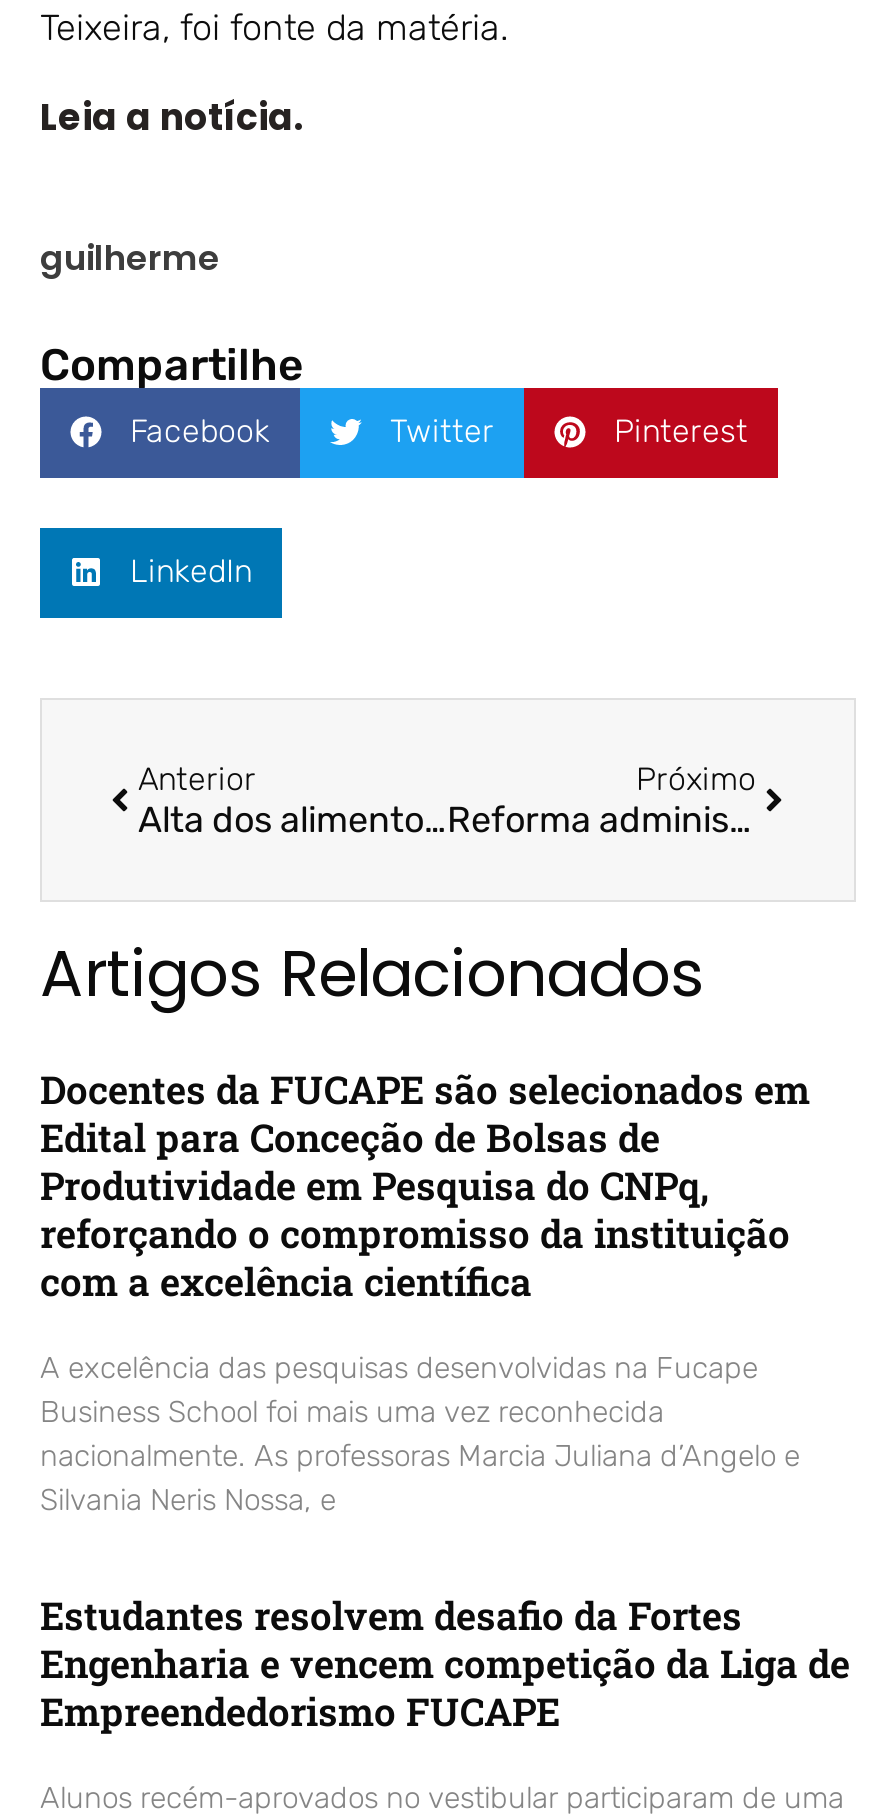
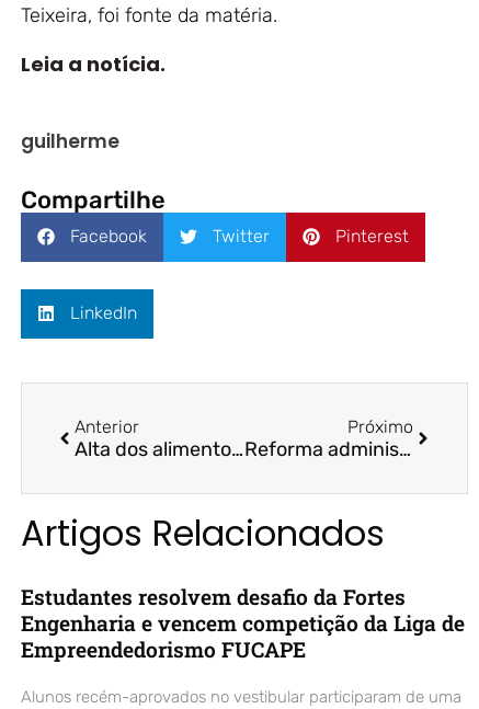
- Docentes da FUCAPE são selecionados em
- Edital para Conceção de Bolsas de
- Produtividade em Pesquisa do CNPq,
- reforçando o compromisso da instituição
- com a excelência científica
- A excelência das pesquisas desenvolvidas na Fucape
- Business School foi mais uma vez reconhecida
- nacionalmente. As professoras Marcia Juliana d’Angelo e
- Silvania Neris Nossa, e
